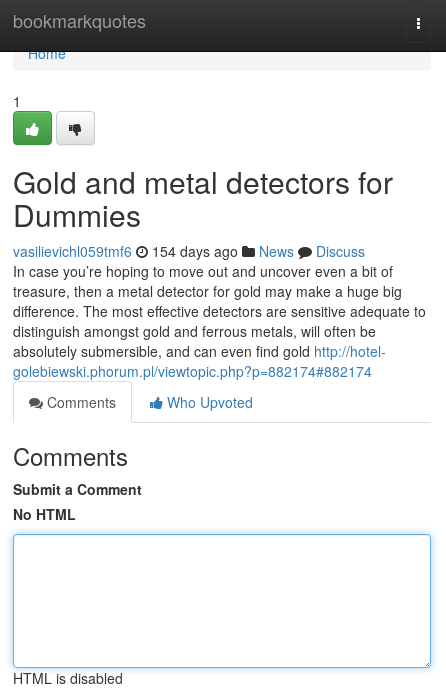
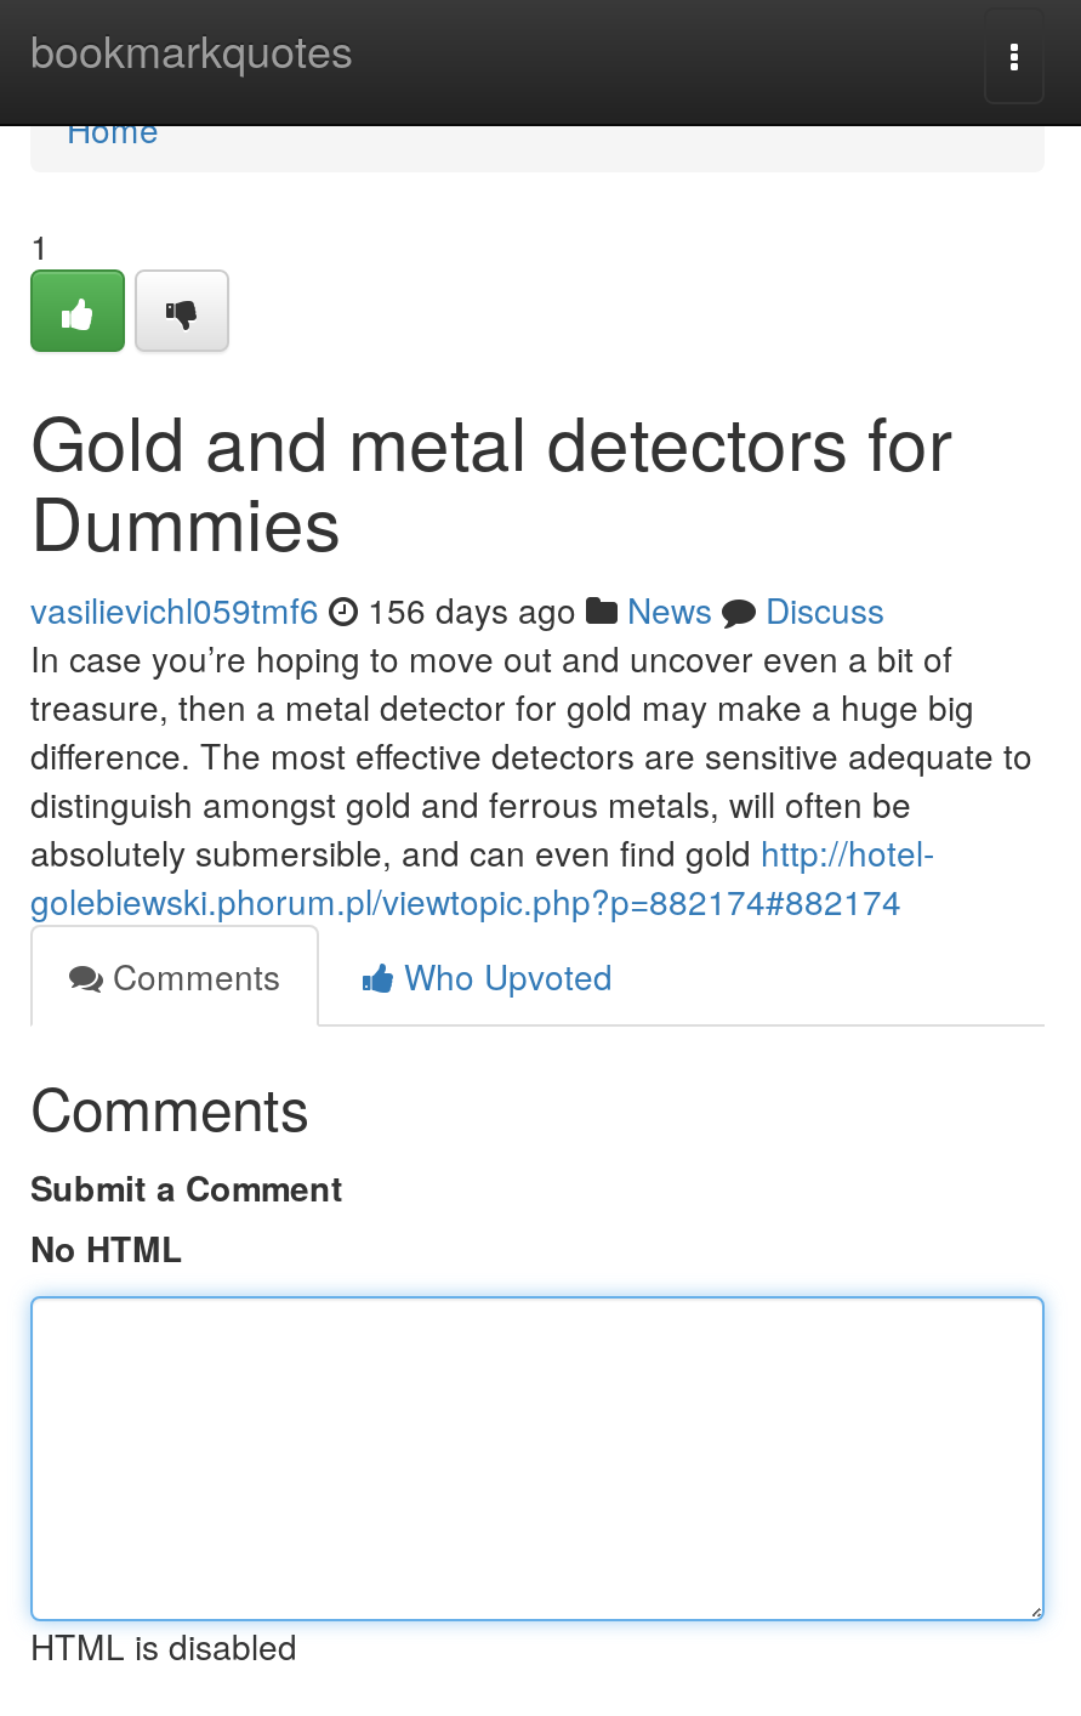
- vasilievichl059tmf6 154 days ago News Discuss
+ vasilievichl059tmf6 156 days ago News Discuss
